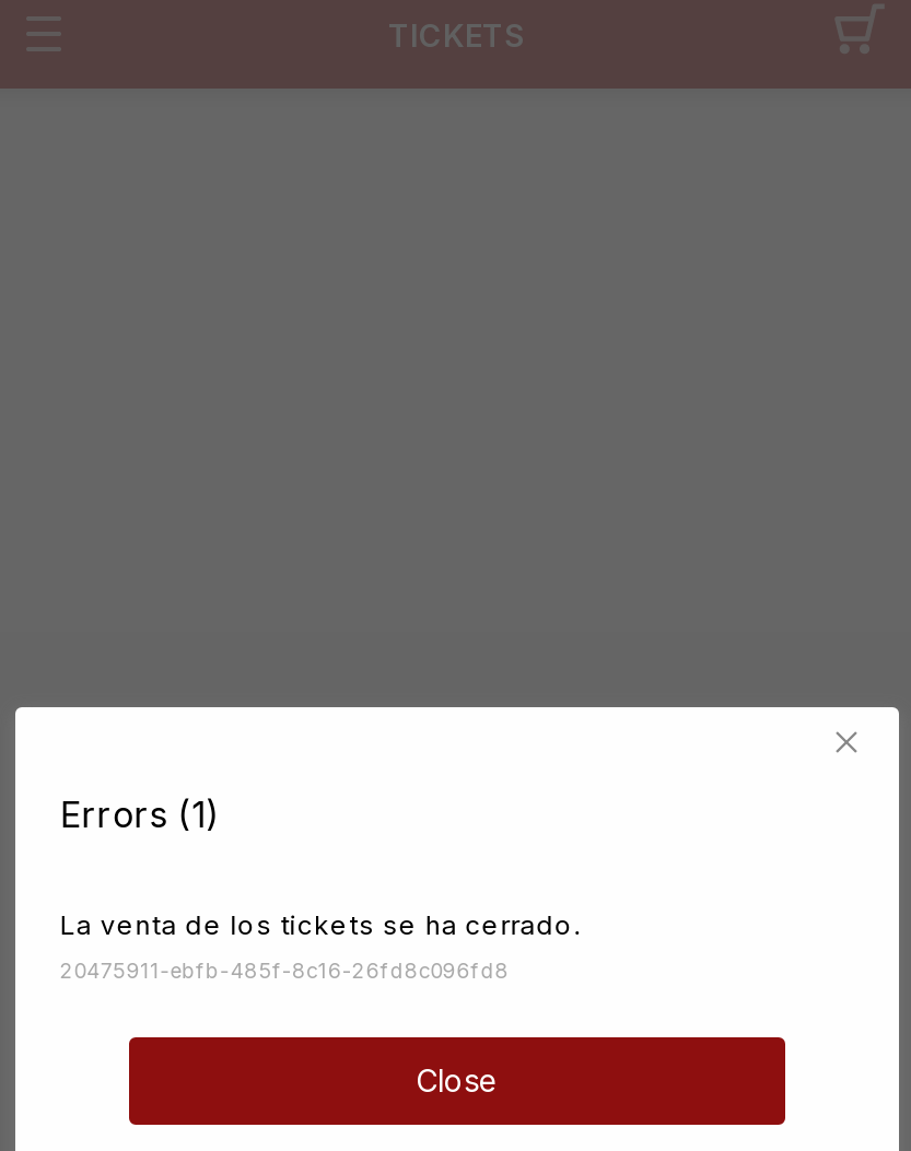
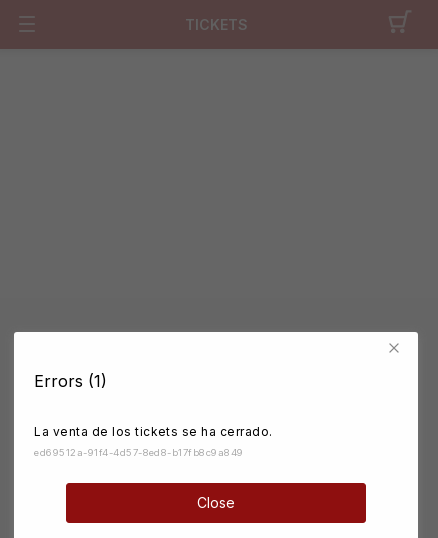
- 20475911-ebfb-485f-8c16-26fd8c096fd8
+ ed69512a-91f4-4d57-8ed8-b17fb8c9a849
